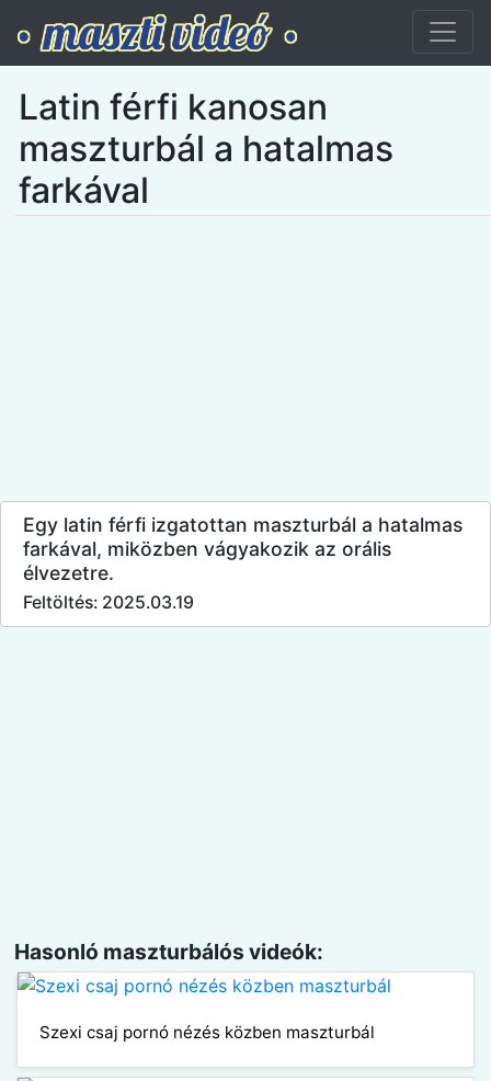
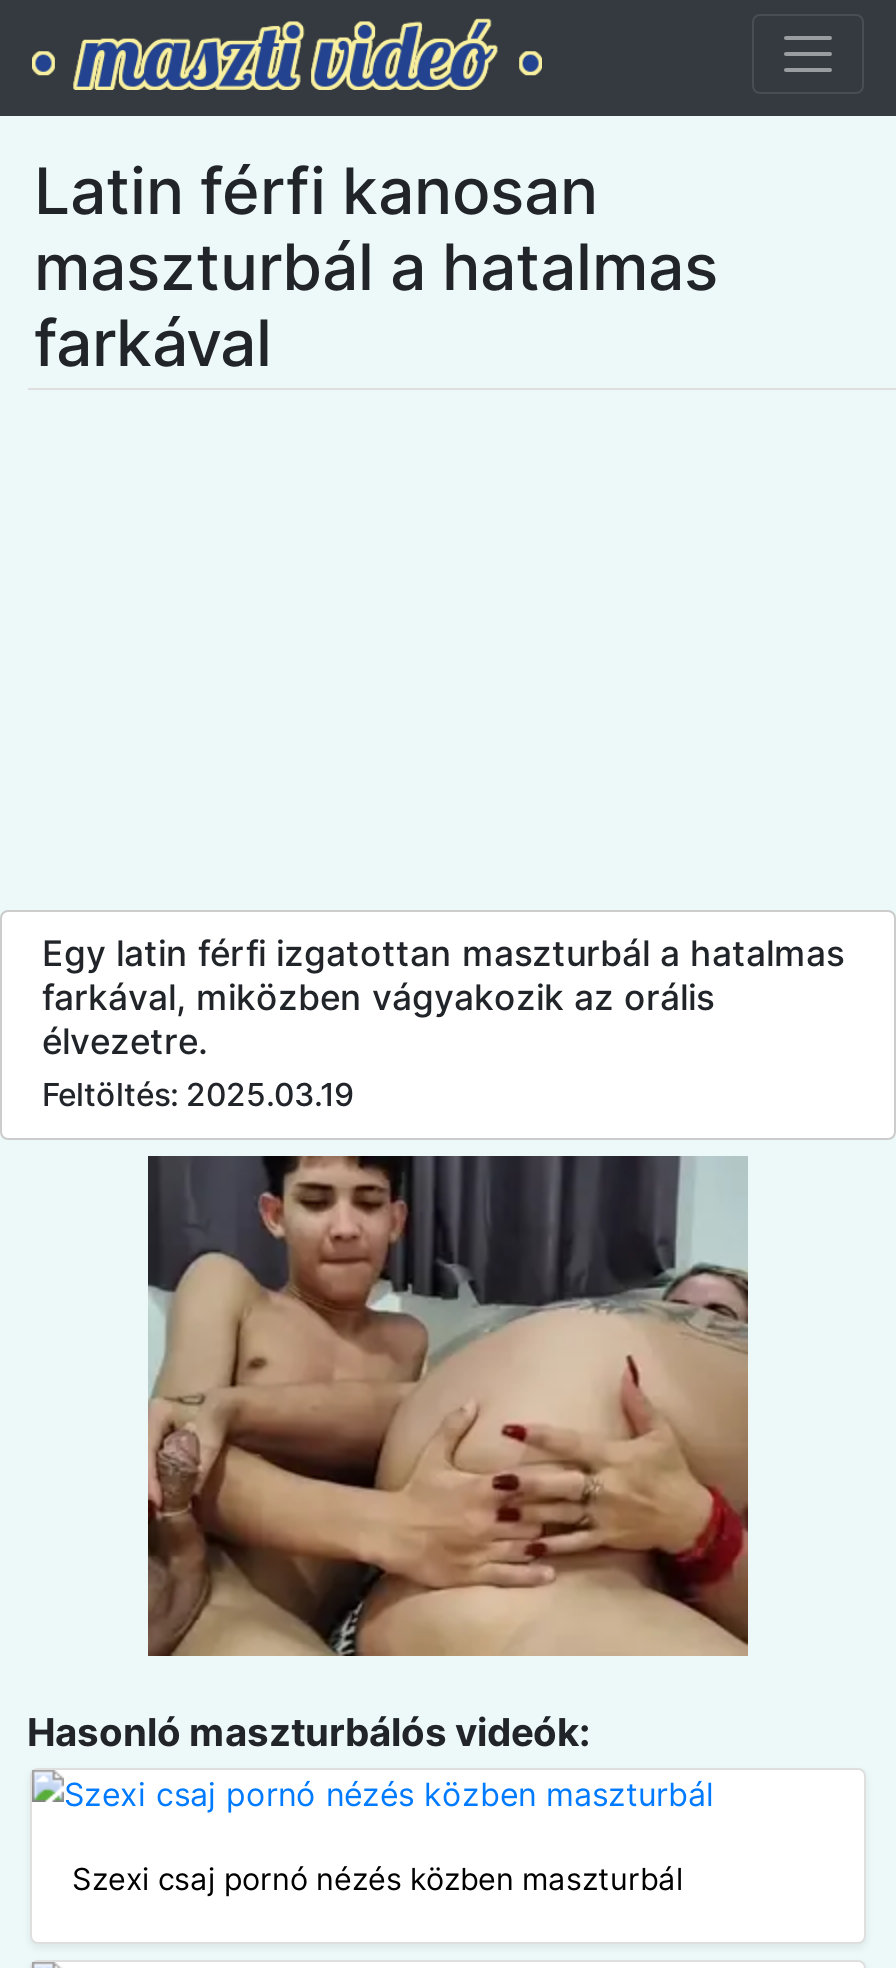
+ [image]
